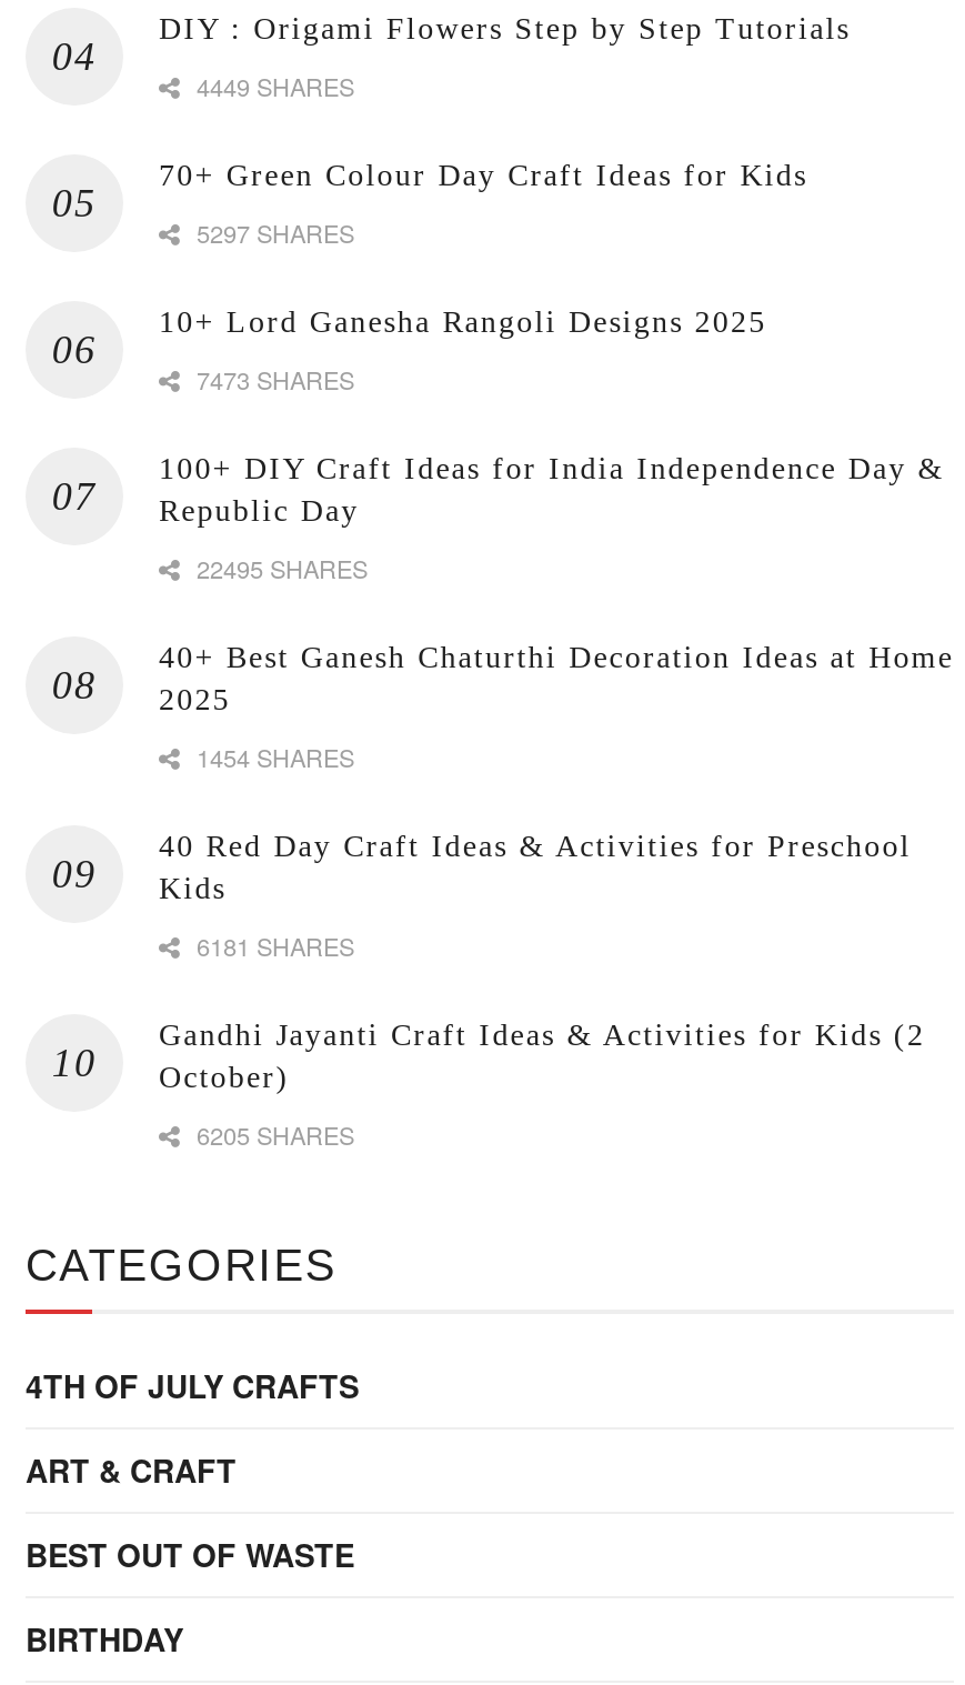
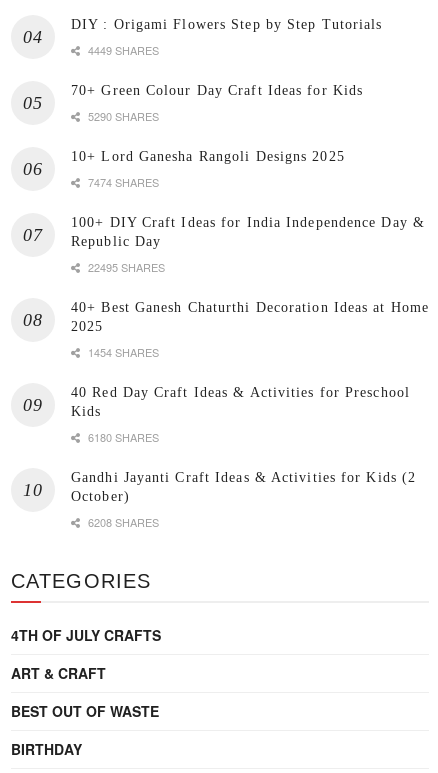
- 5297 SHARES
+ 5290 SHARES

- 7473 SHARES
+ 7474 SHARES

- 6181 SHARES
+ 6180 SHARES

- 6205 SHARES
+ 6208 SHARES
